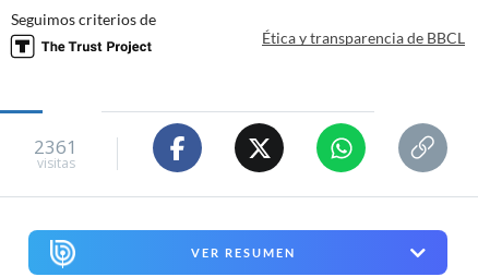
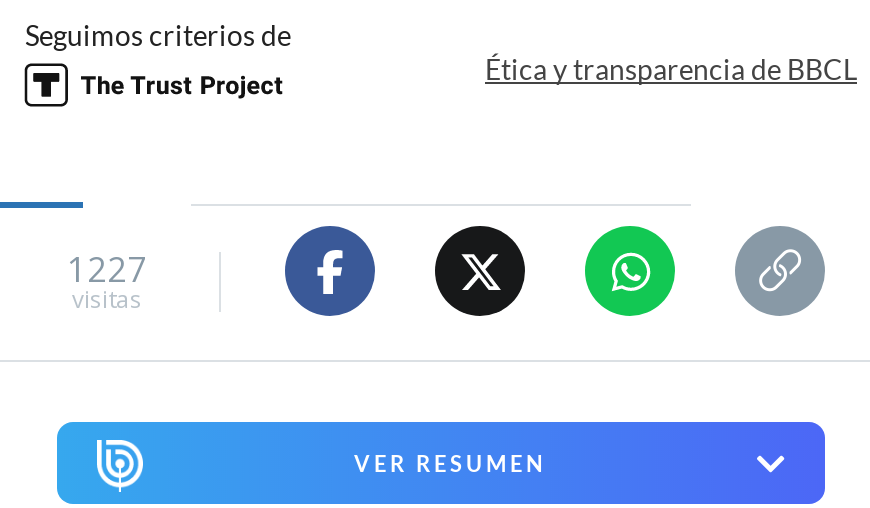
- 2361
+ 1227
